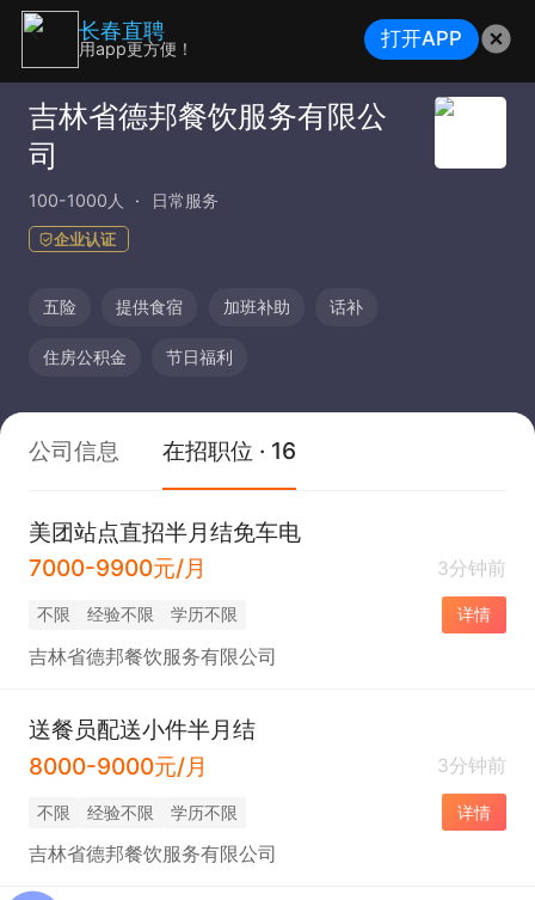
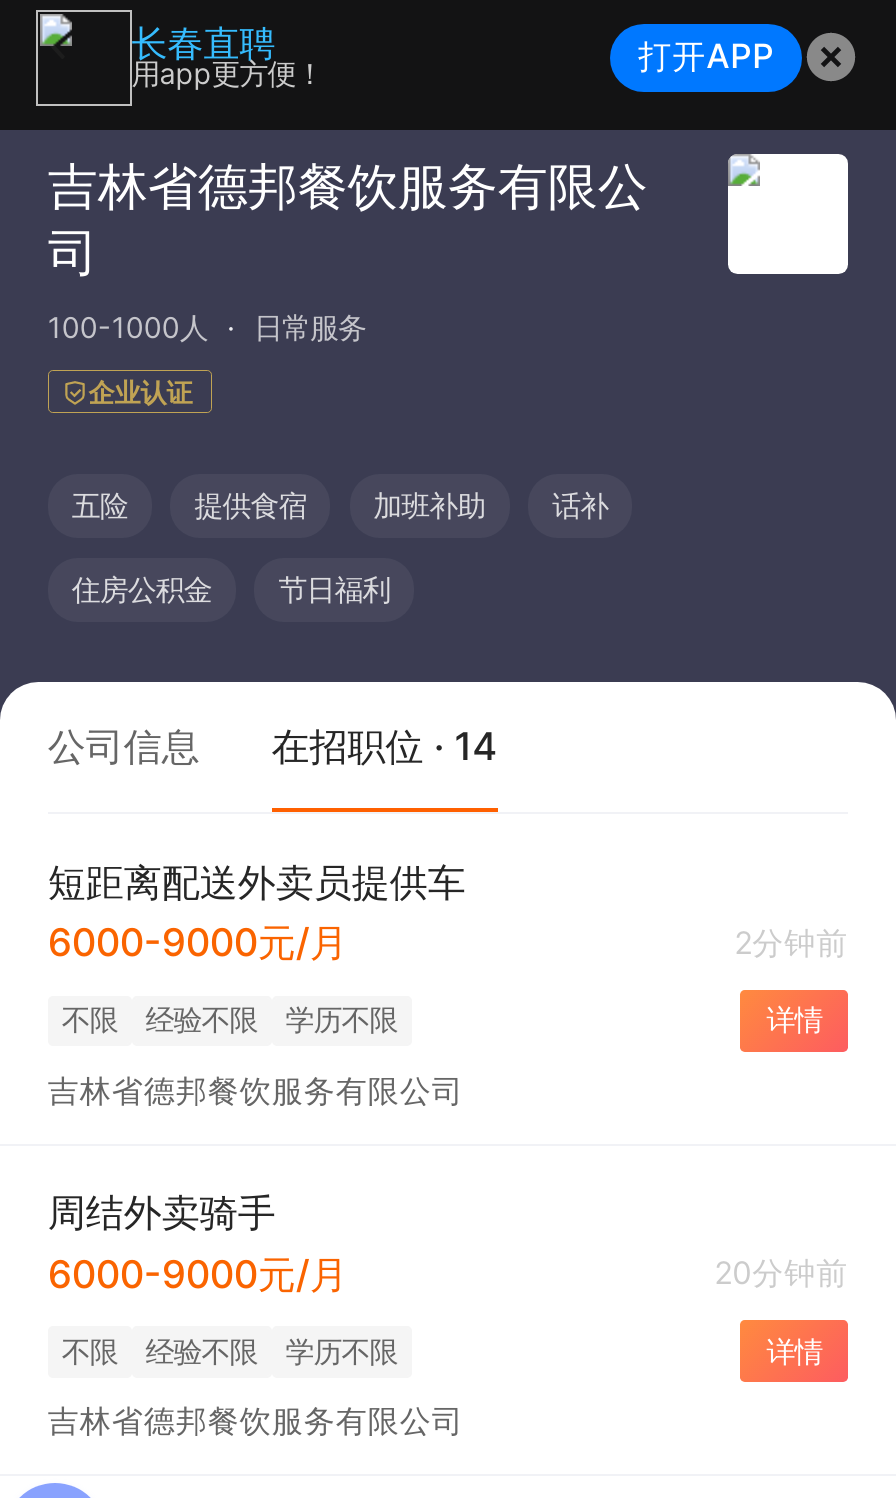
- 公司信息 在招职位 · 16
+ 公司信息 在招职位 · 14

- 美团站点直招半月结免车电
- 7000-9900元/月
- 3分钟前
+ 短距离配送外卖员提供车
+ 6000-9000元/月
+ 2分钟前

- 送餐员配送小件半月结
- 8000-9000元/月
- 3分钟前
+ 周结外卖骑手
+ 6000-9000元/月
+ 20分钟前
